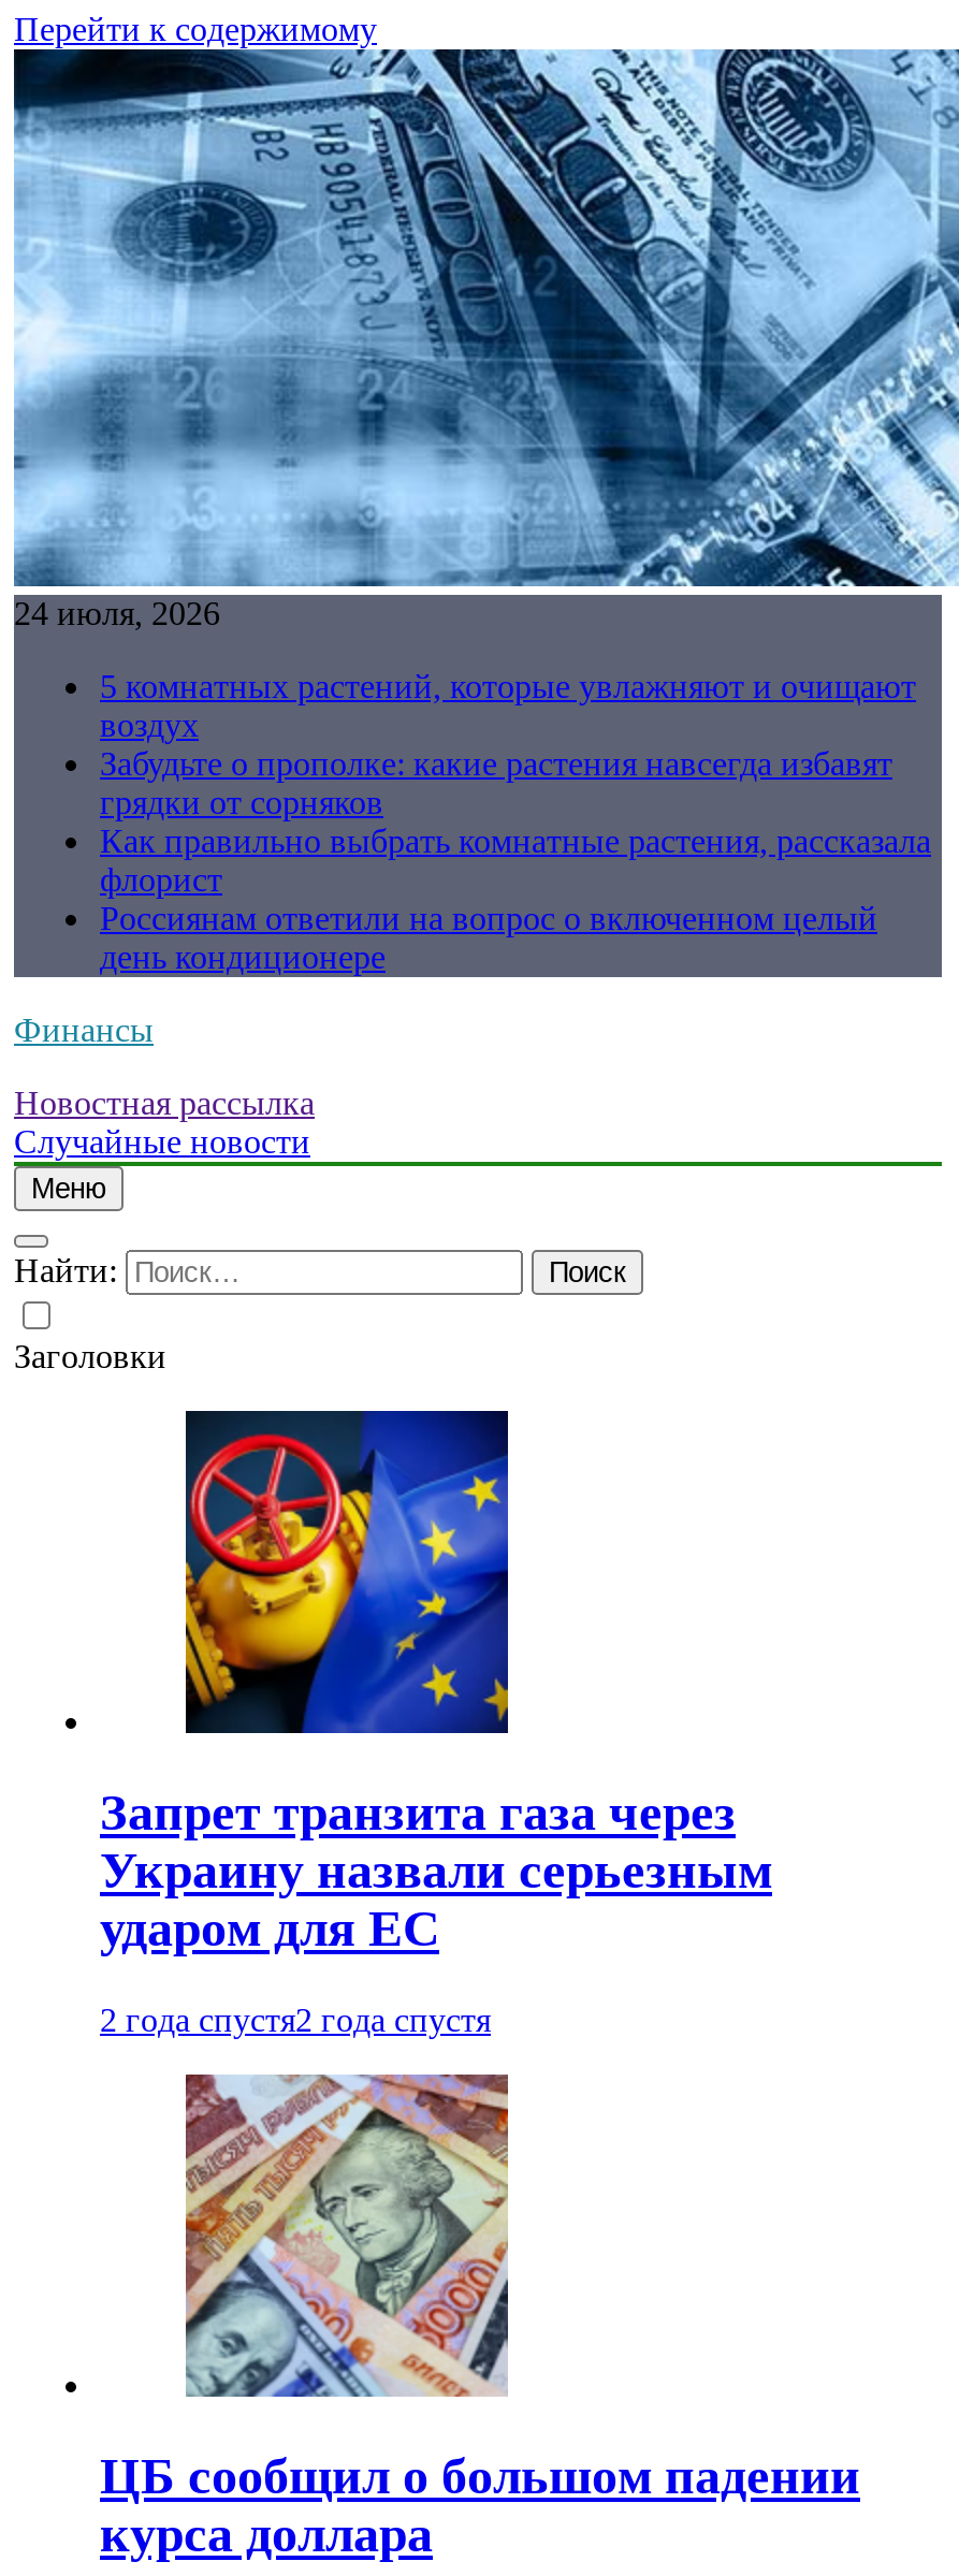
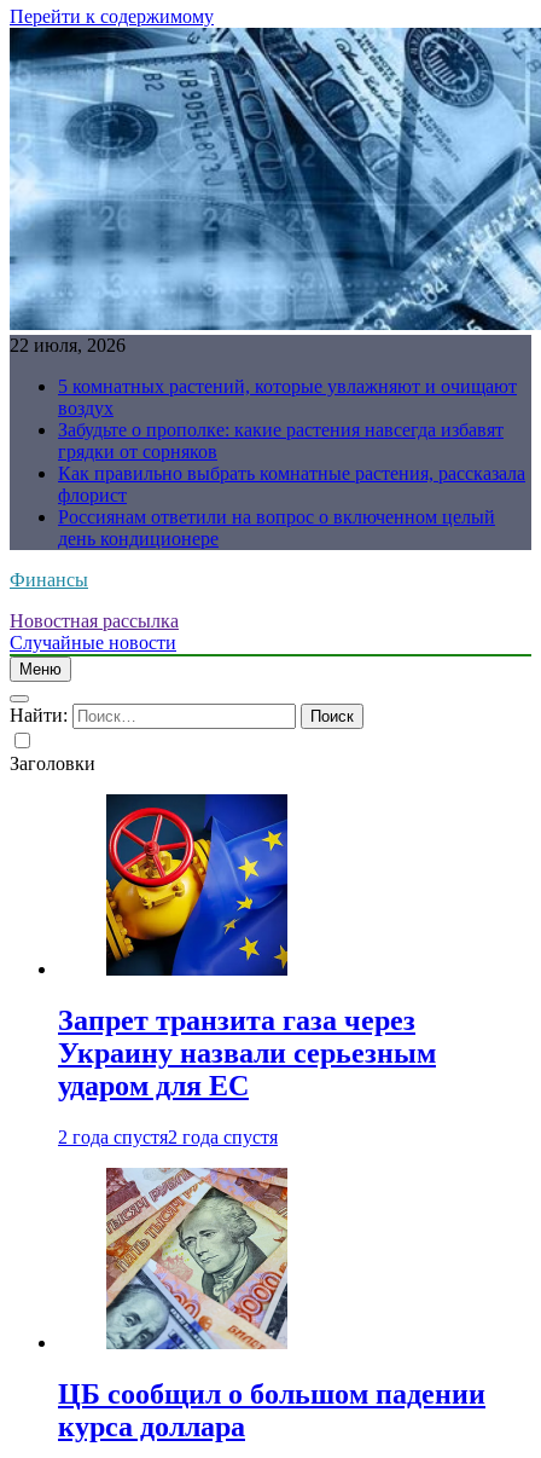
- 24 июля, 2026
+ 22 июля, 2026
